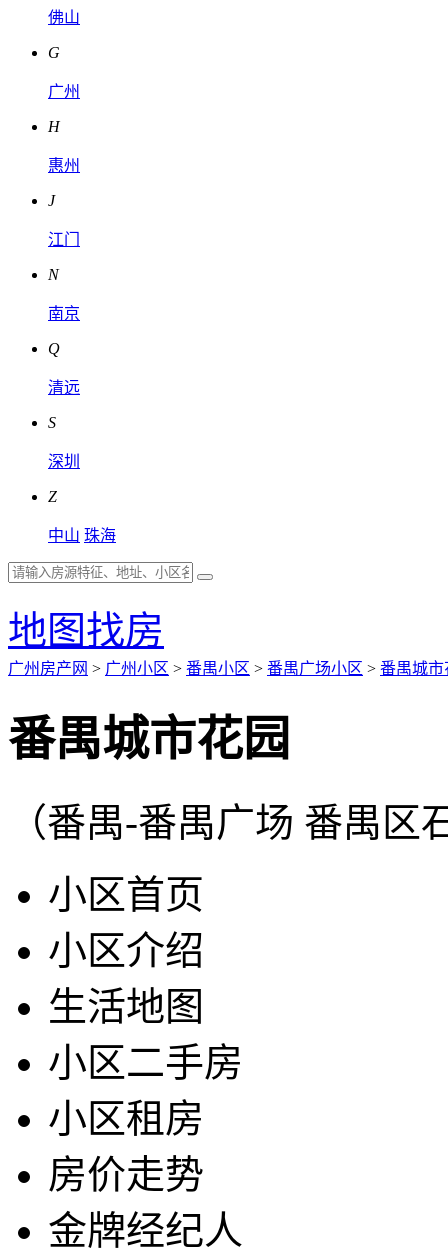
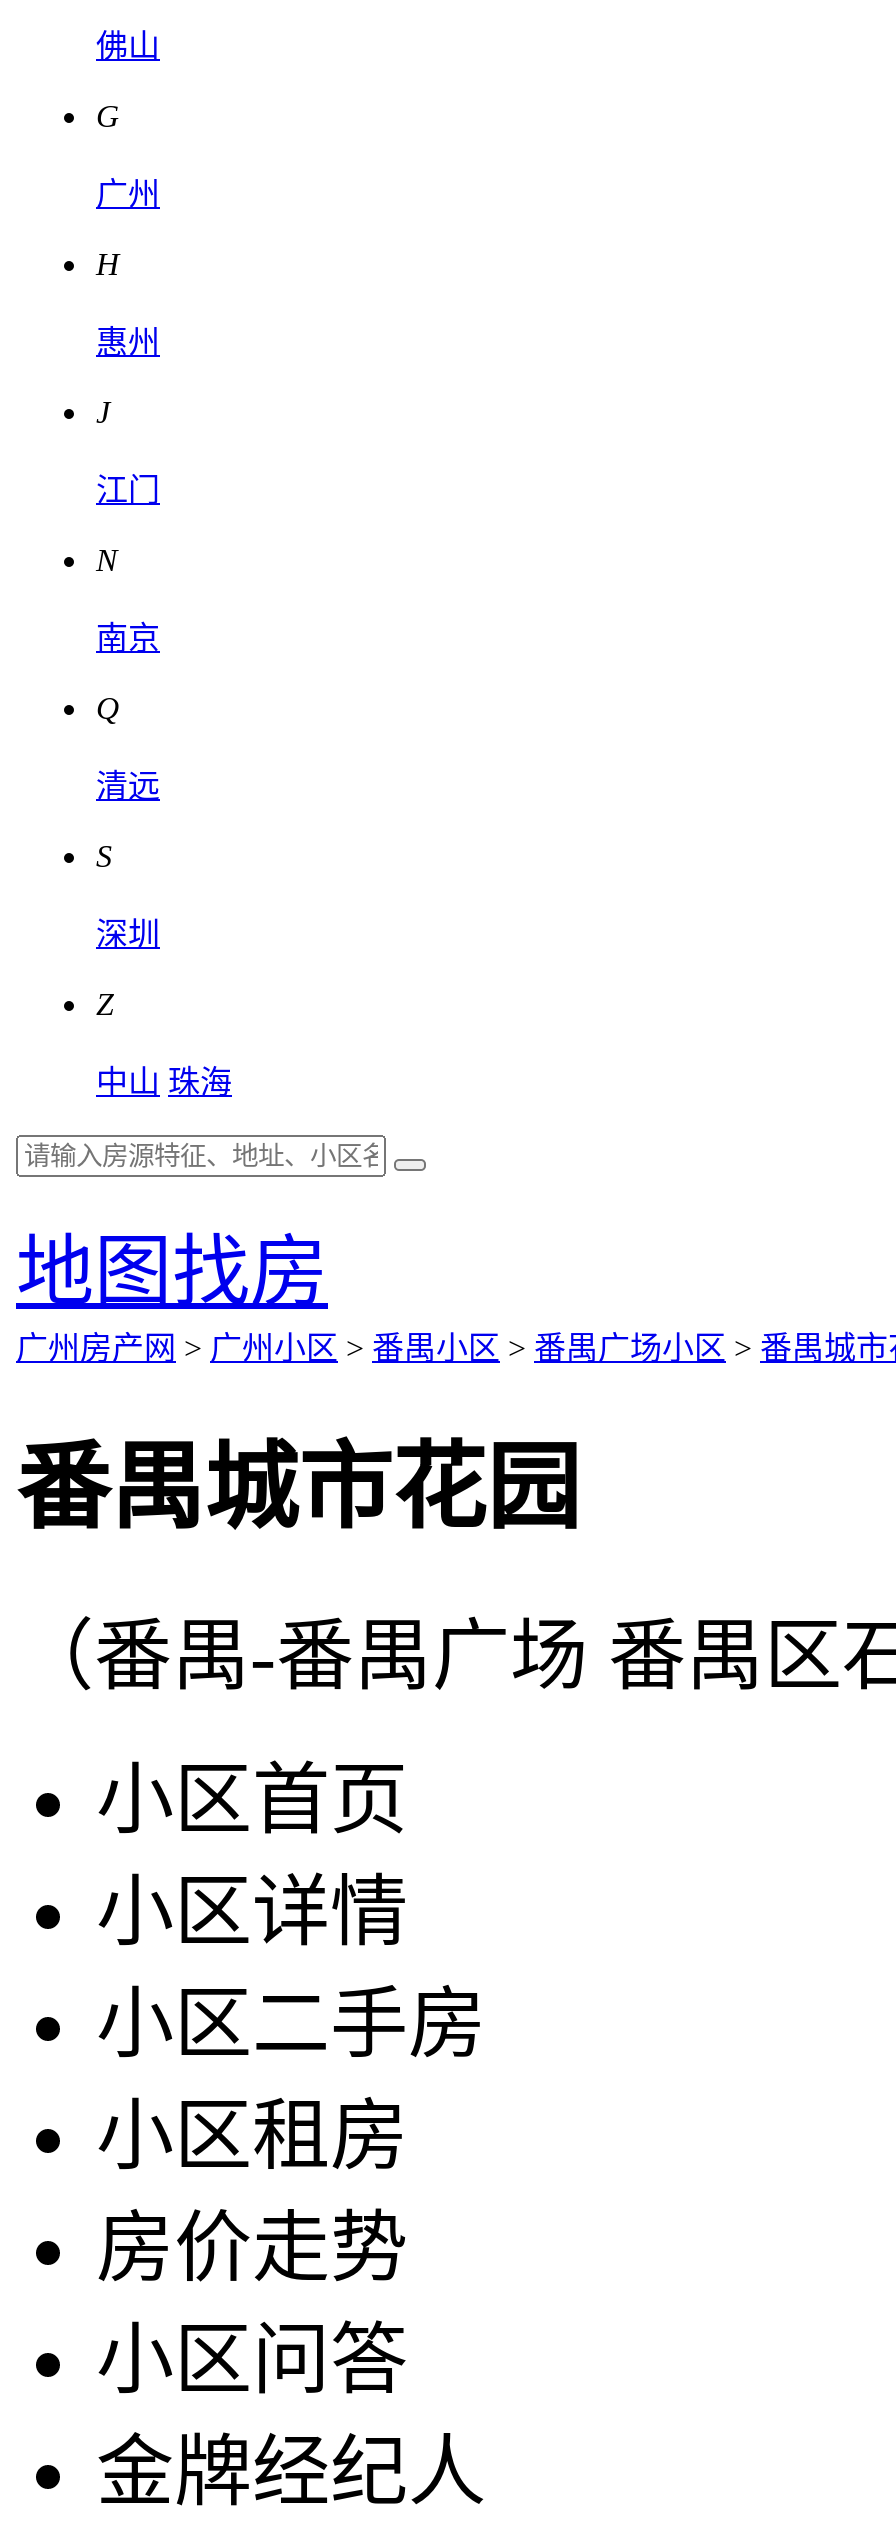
- 小区介绍
- 生活地图
+ 小区详情

moved up: 小区二手房 | 小区租房 | 房价走势

+ 小区问答
